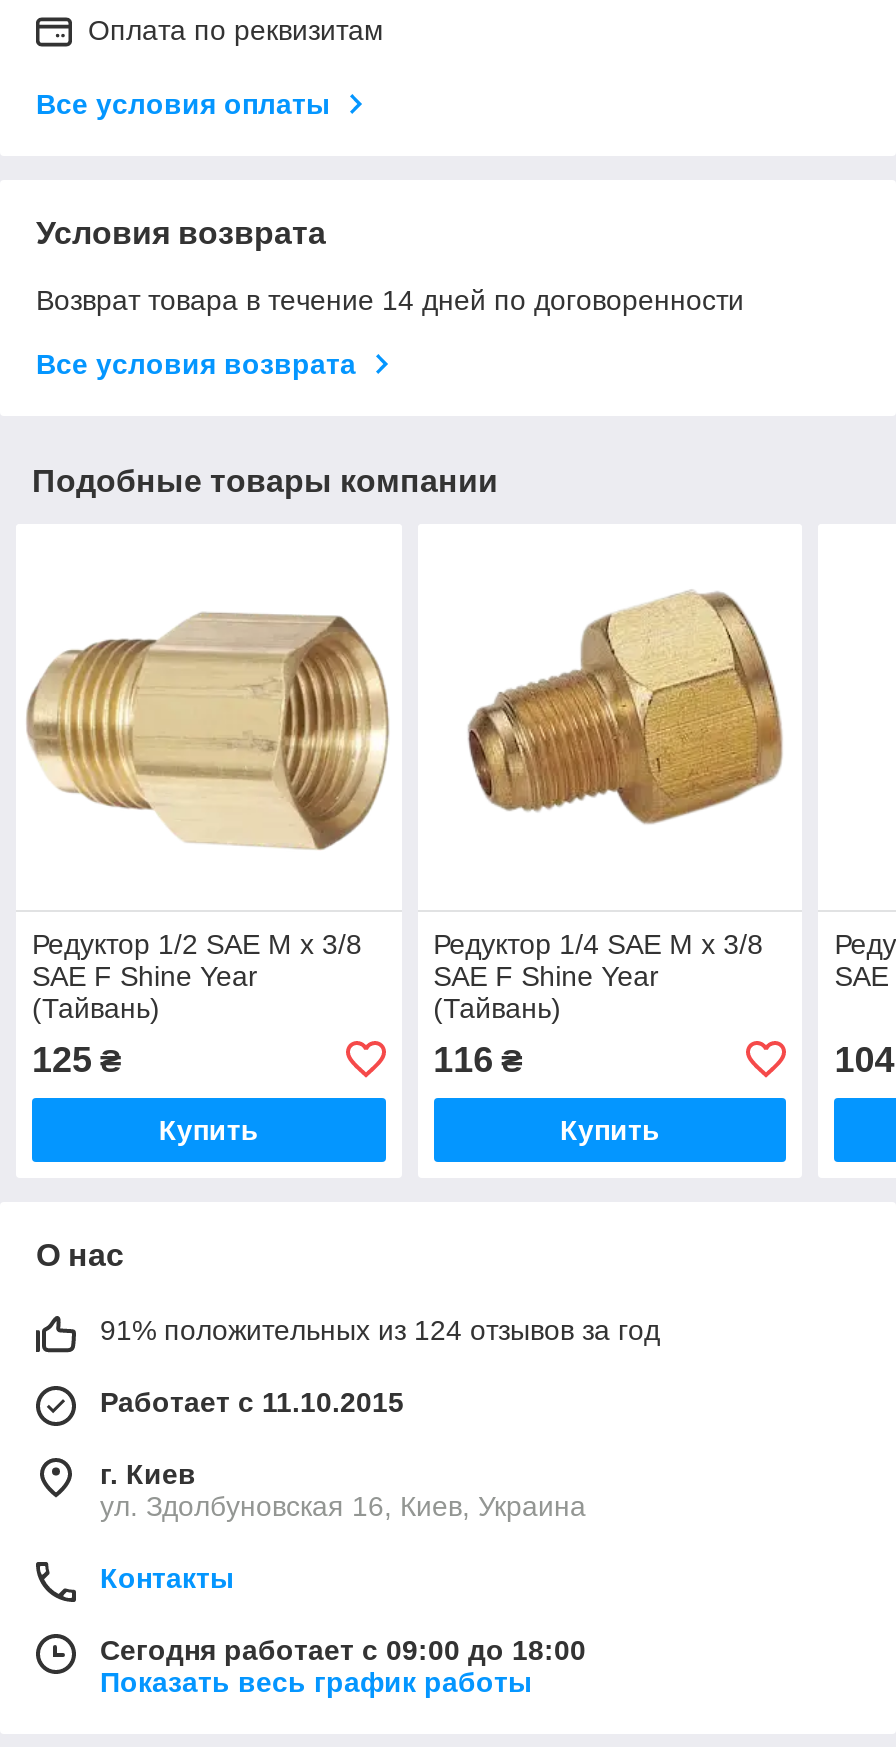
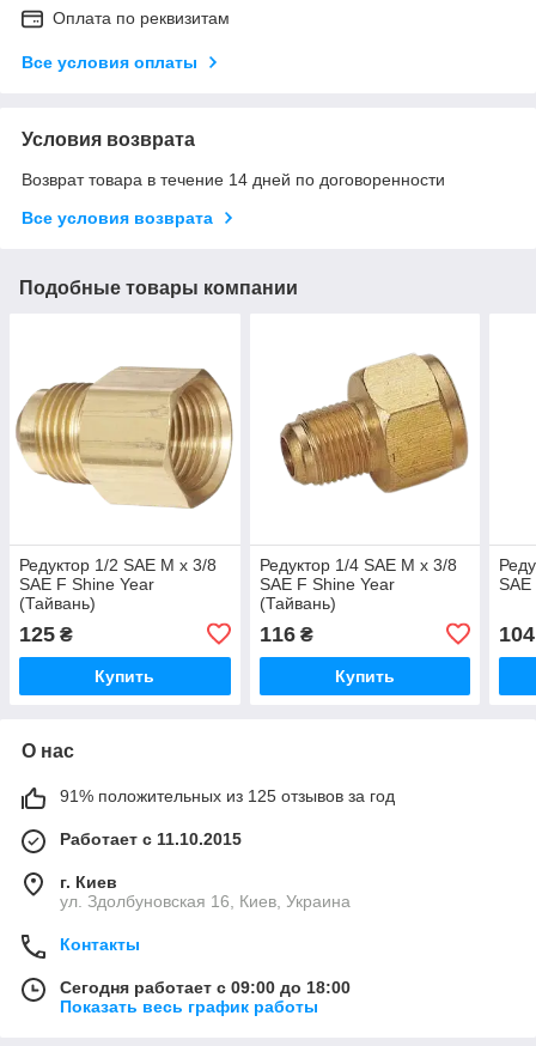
- 91% положительных из 124 отзывов за год
+ 91% положительных из 125 отзывов за год
